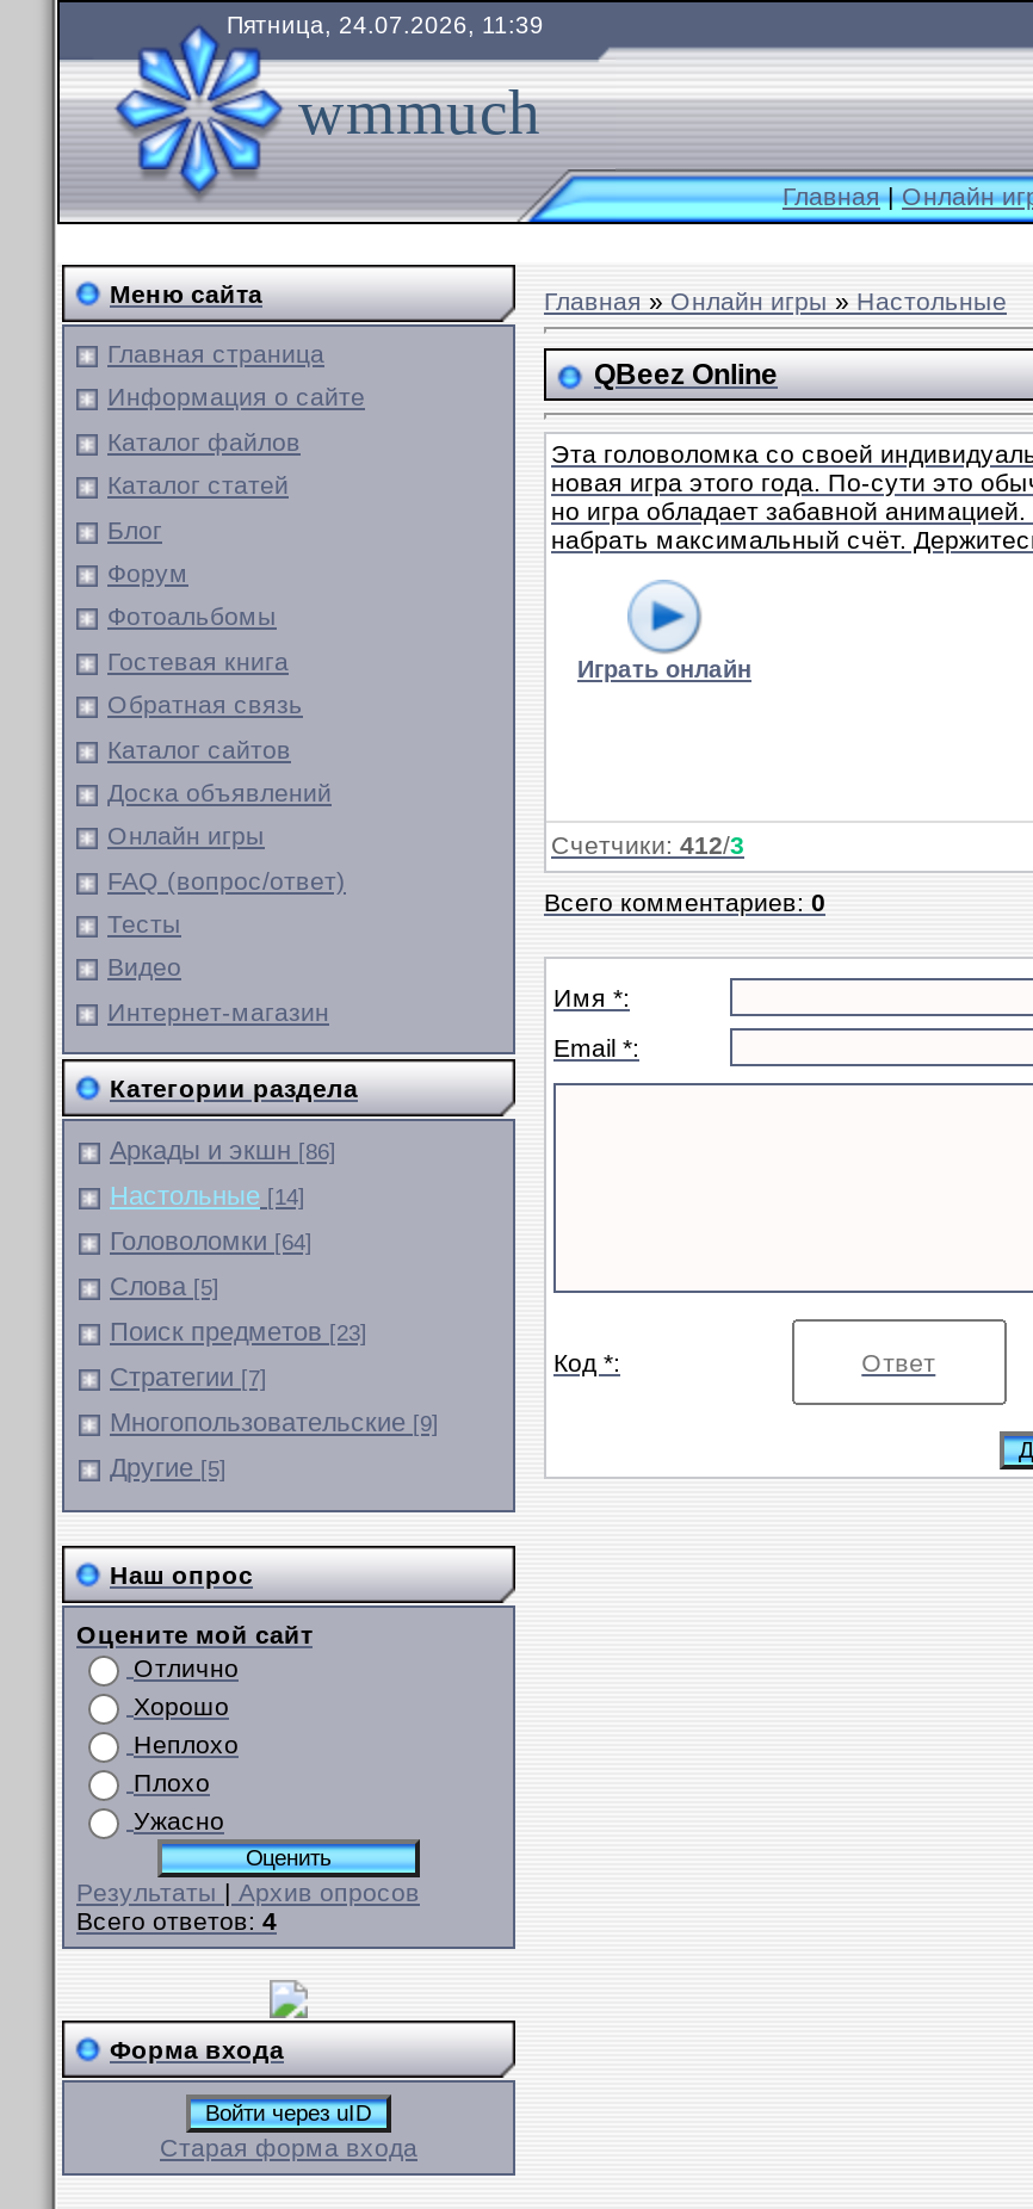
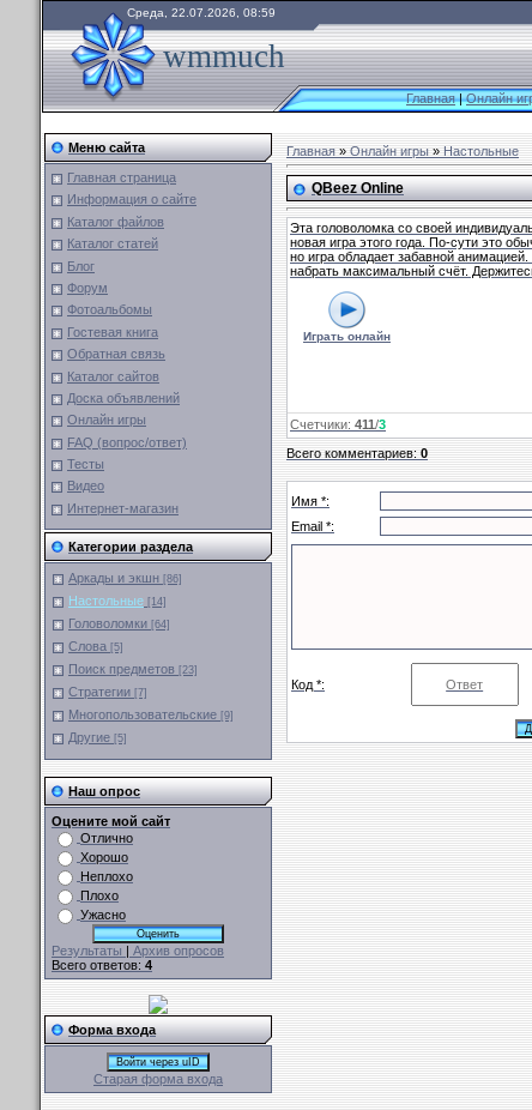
- Пятница, 24.07.2026, 11:39
+ Среда, 22.07.2026, 08:59

- Счетчики: 412/3
+ Счетчики: 411/3
